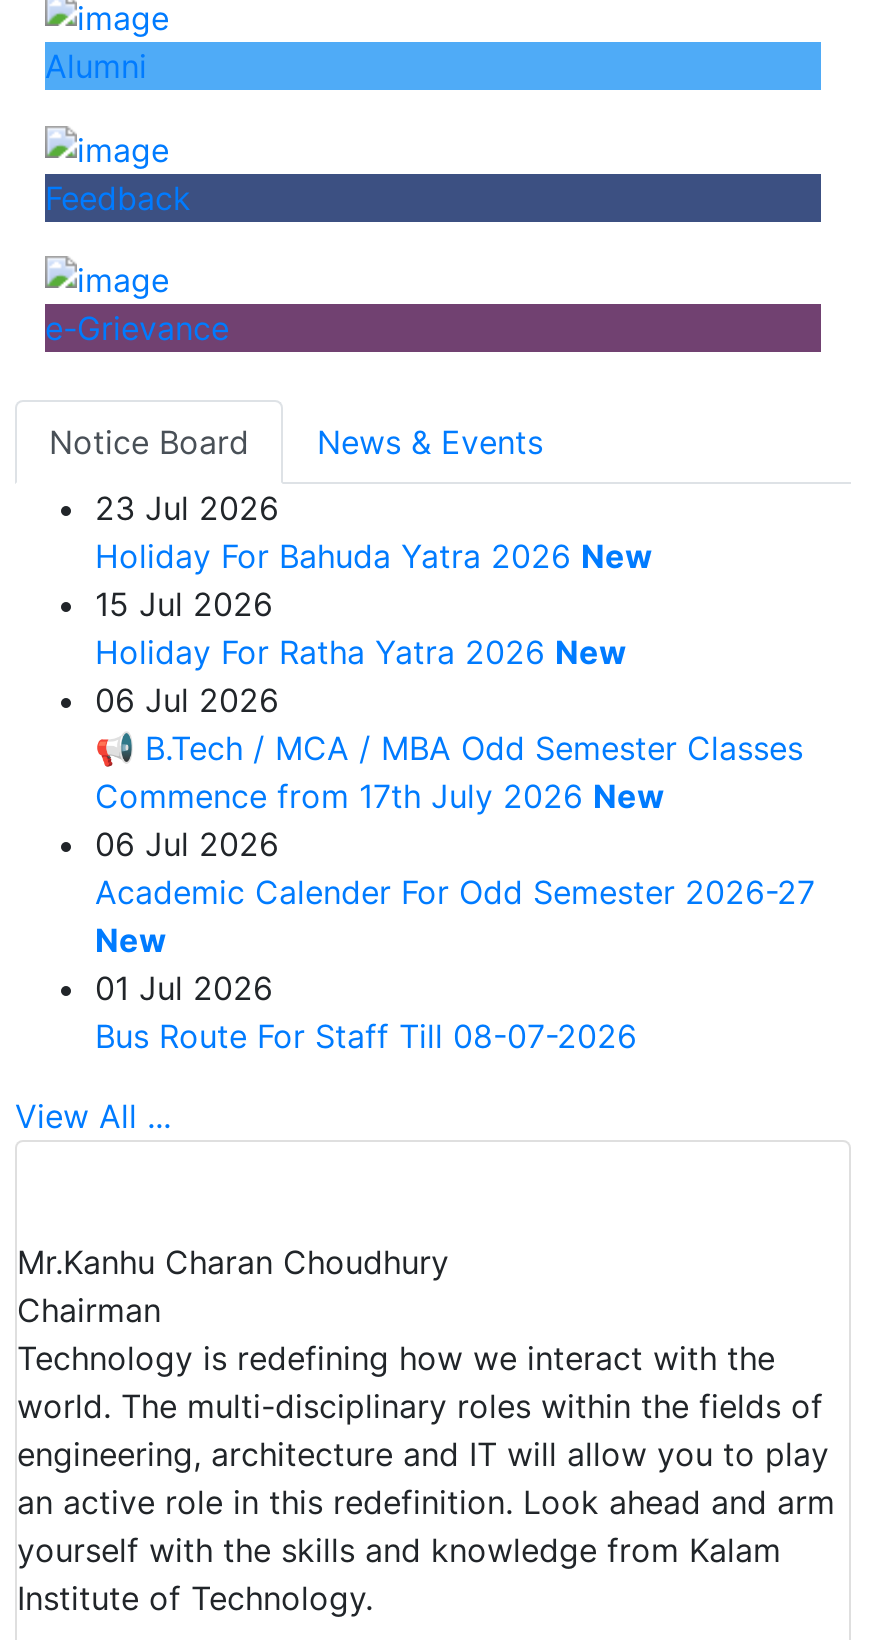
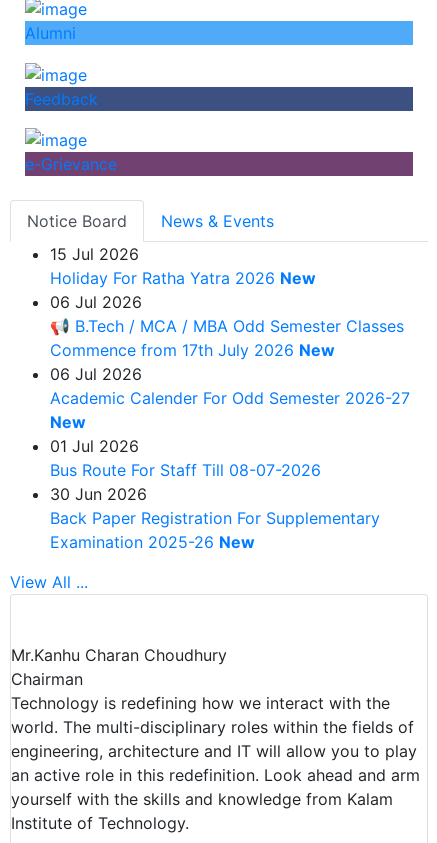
- 23 Jul 2026
- Holiday For Bahuda Yatra 2026 New

moved up: 15 Jul 2026 | Holiday For Ratha Yatra 2026 New | 06 Jul 2026 | ... | 01 Jul 2026 | Bus Route For Staff Till 08-07-2026

+ 30 Jun 2026
+ Back Paper Registration For Supplementary
+ Examination 2025-26 New
